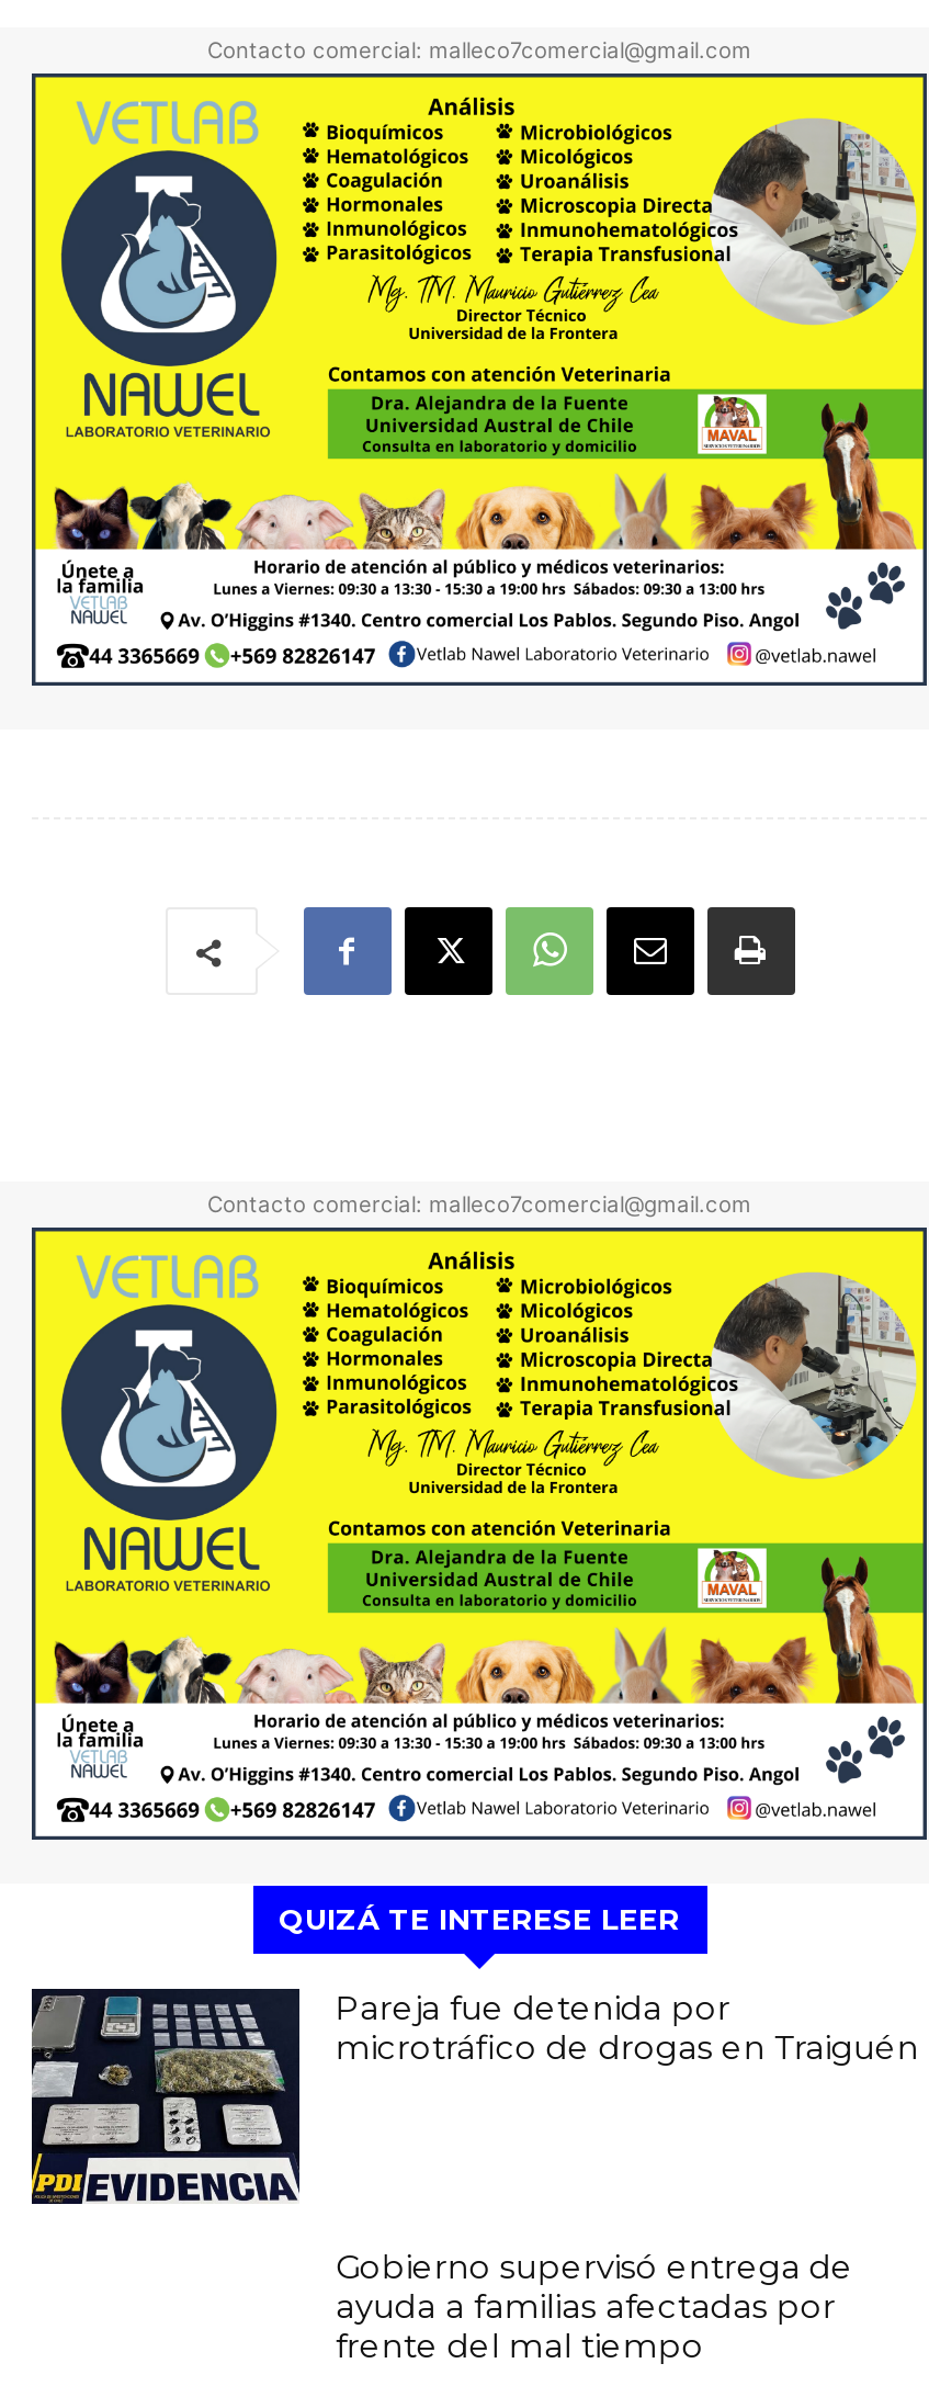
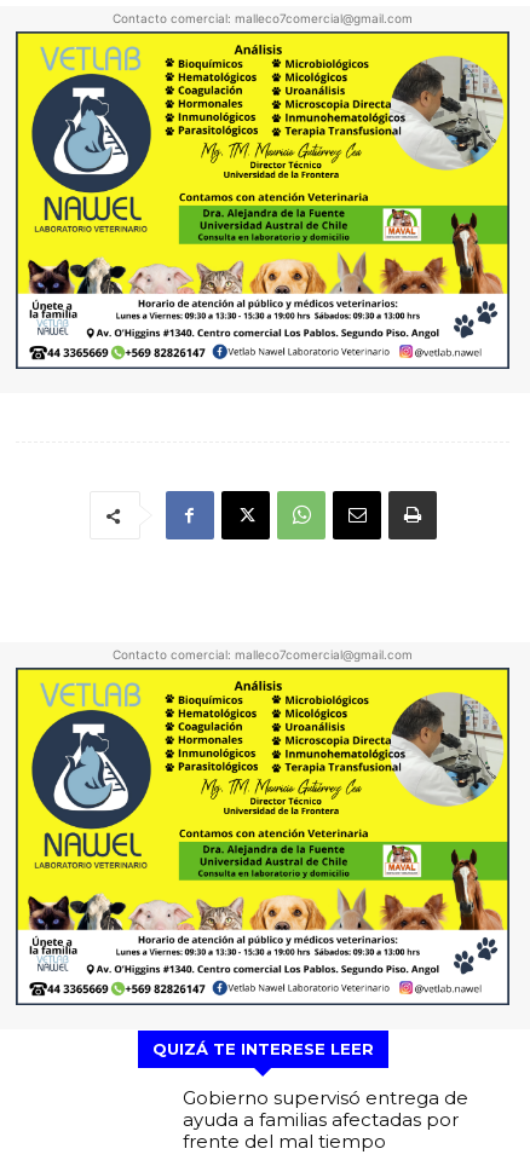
- [image]
- Pareja fue detenida por
- microtráfico de drogas en Traiguén
